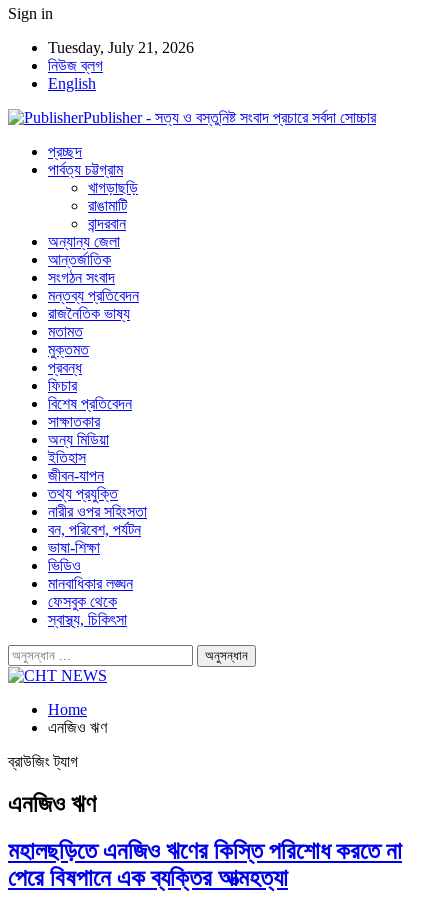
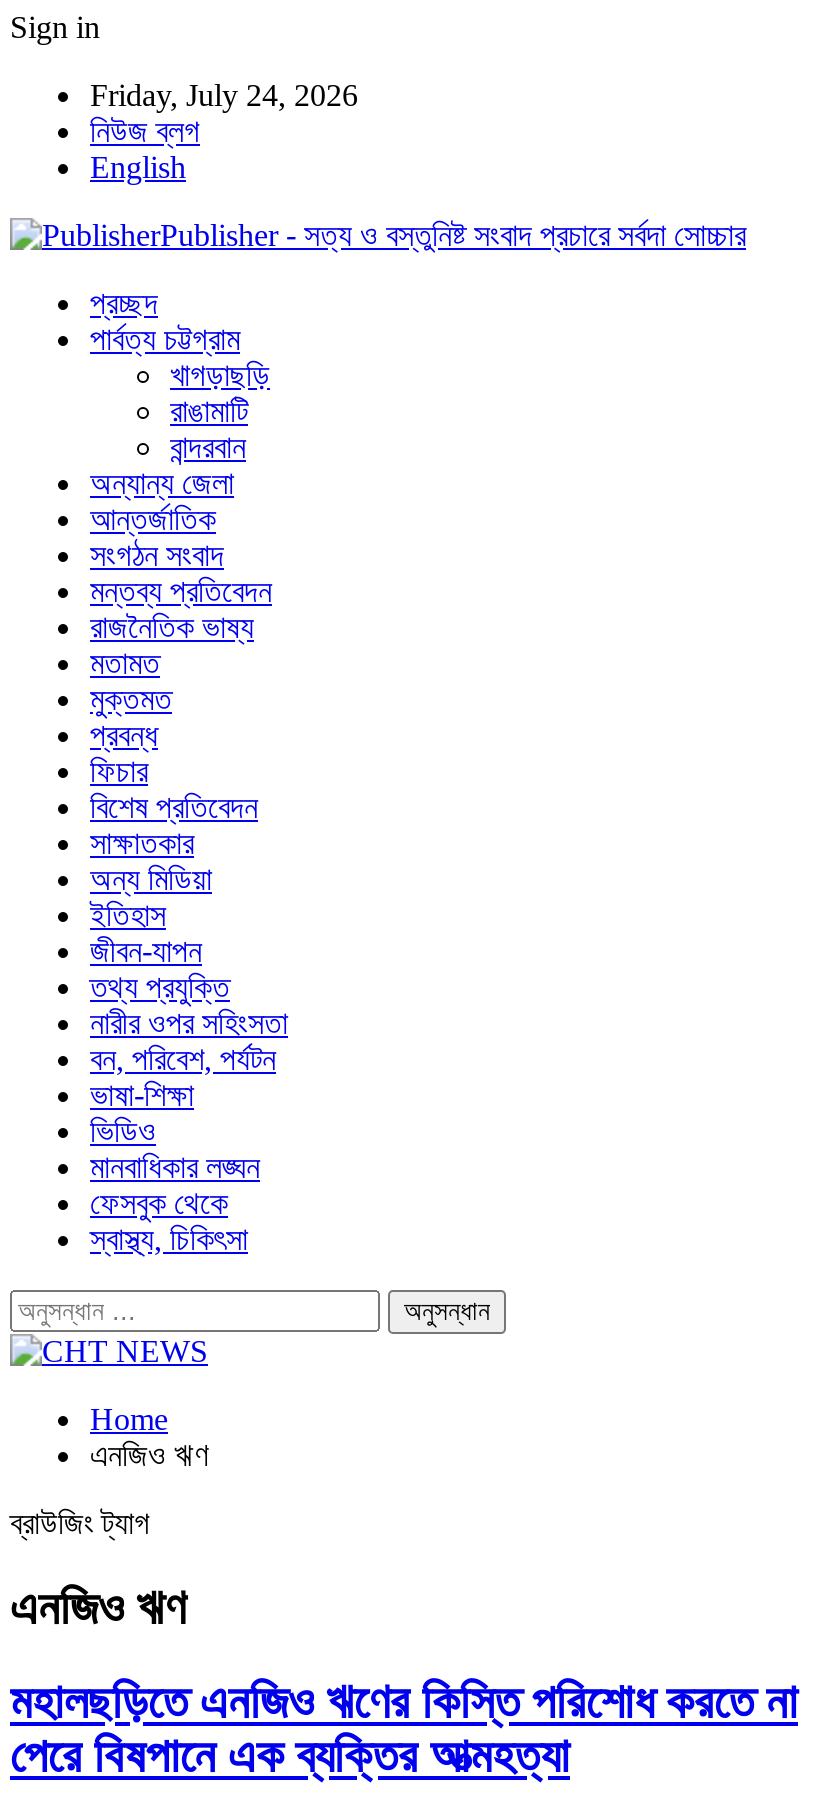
- Tuesday, July 21, 2026
+ Friday, July 24, 2026
